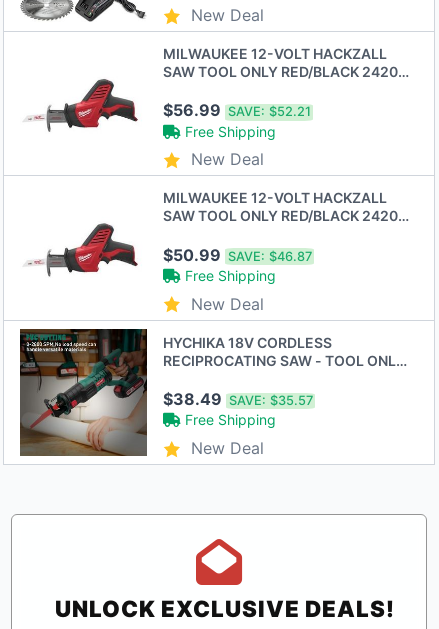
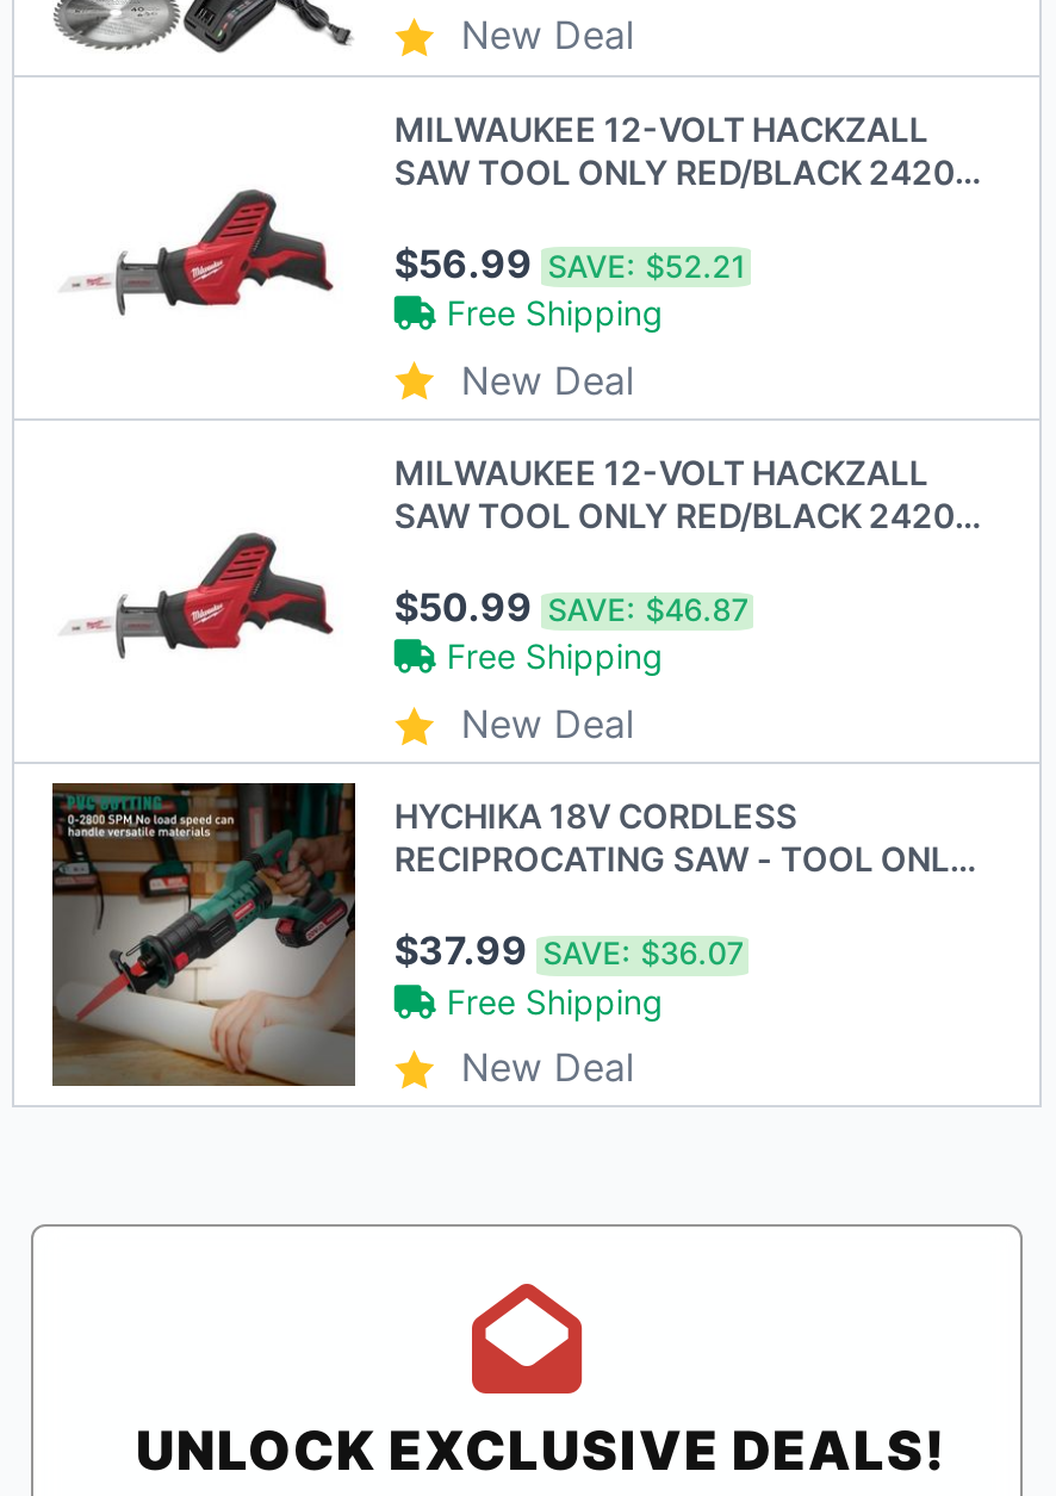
- $38.49 SAVE: $35.57
+ $37.99 SAVE: $36.07
